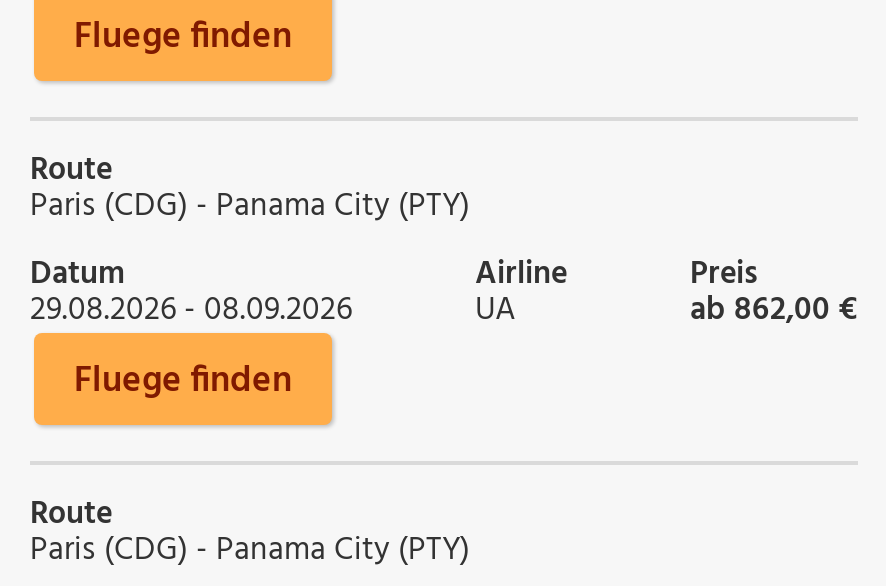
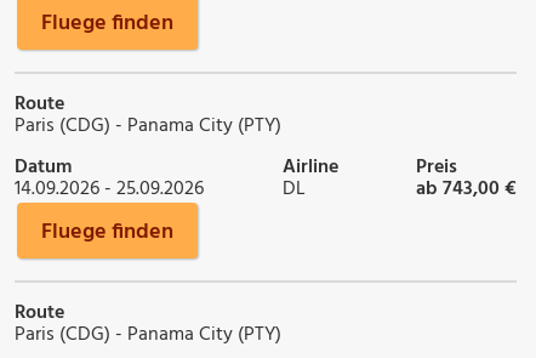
- 29.08.2026 - 08.09.2026
+ 14.09.2026 - 25.09.2026

- UA
+ DL

- ab 862,00 €
+ ab 743,00 €
